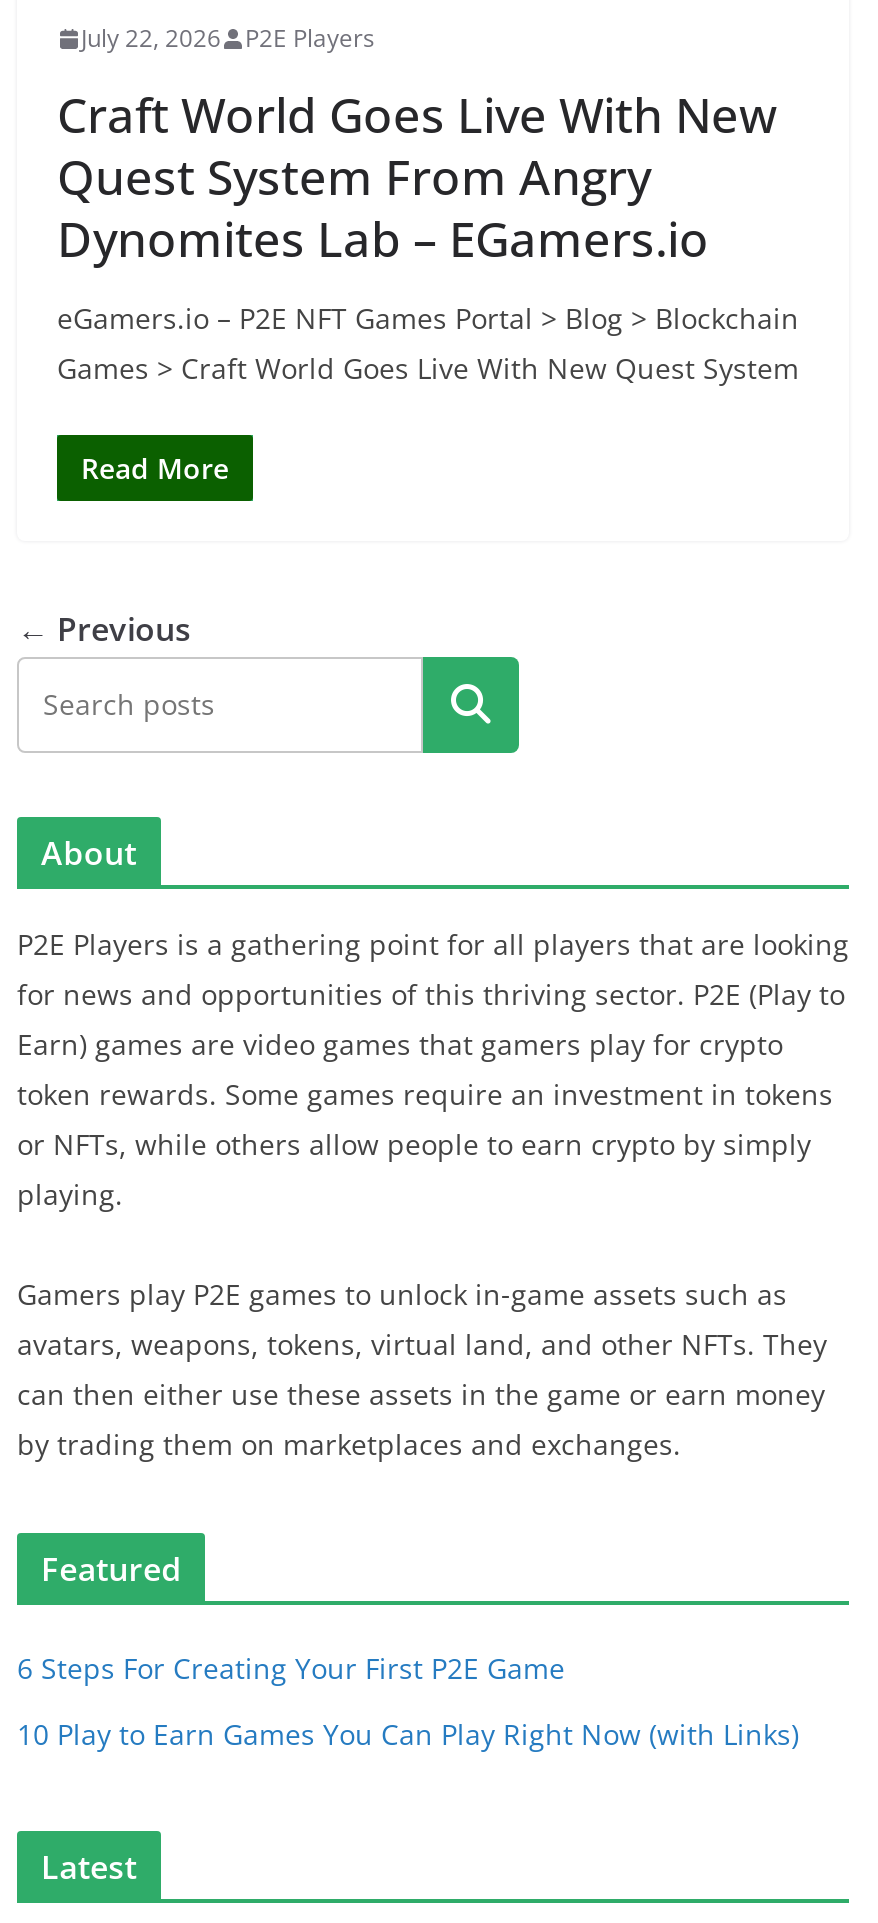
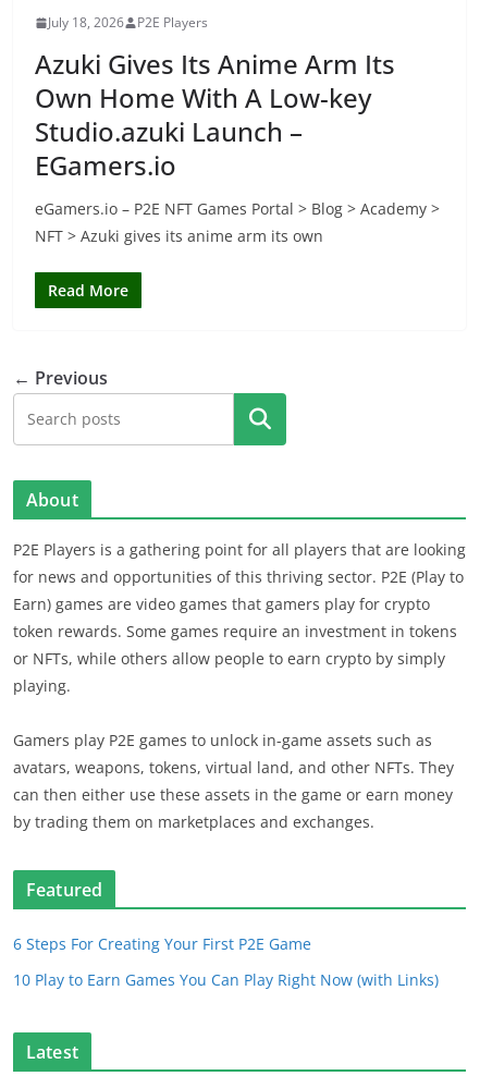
- July 22, 2026 P2E Players
+ July 18, 2026 P2E Players

- Craft World Goes Live With New
- Quest System From Angry
- Dynomites Lab – EGamers.io
- eGamers.io – P2E NFT Games Portal > Blog > Blockchain
- Games > Craft World Goes Live With New Quest System
+ Azuki Gives Its Anime Arm Its
+ Own Home With A Low-key
+ Studio.azuki Launch –
+ EGamers.io
+ eGamers.io – P2E NFT Games Portal > Blog > Academy >
+ NFT > Azuki gives its anime arm its own
